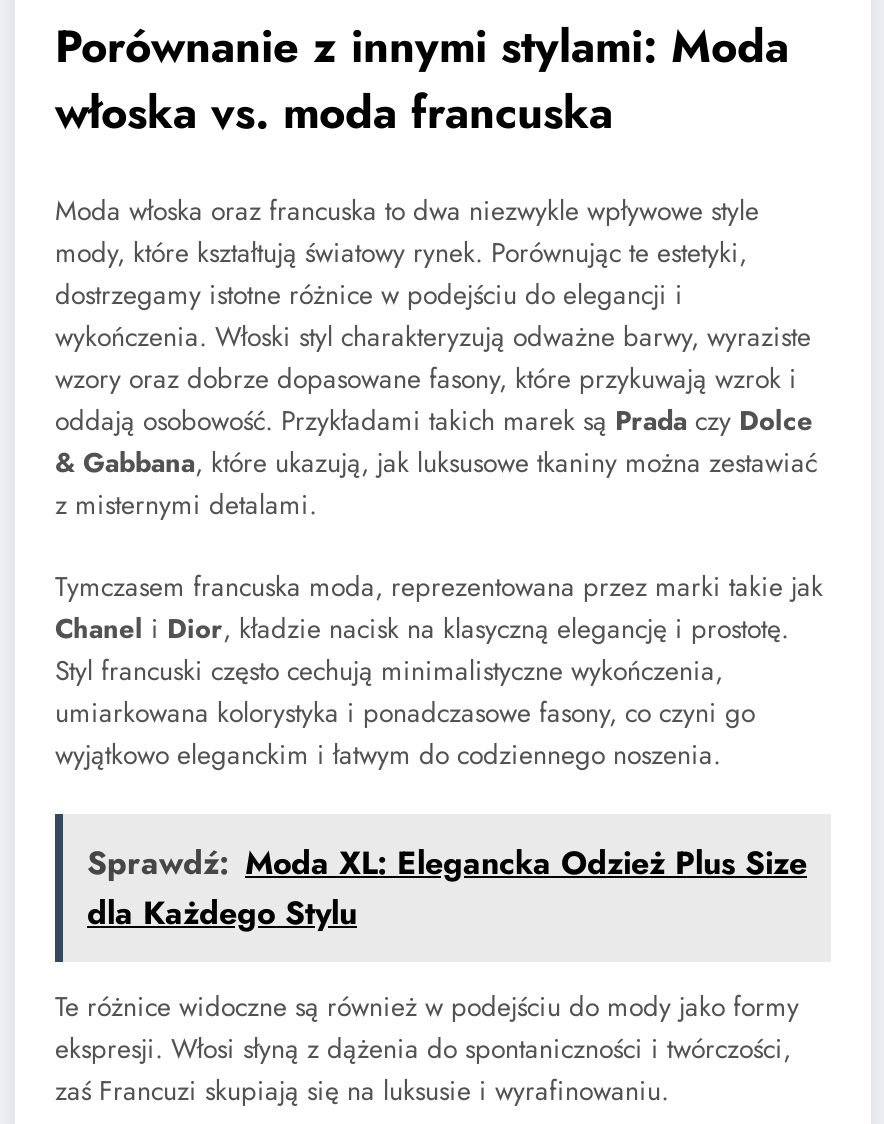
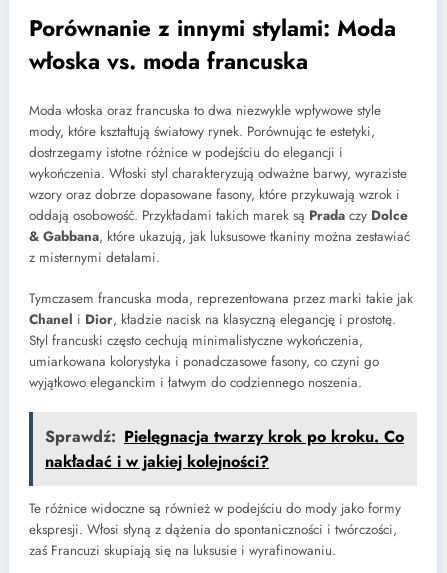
- Sprawdź: Moda XL: Elegancka Odzież Plus Size
- dla Każdego Stylu
+ Sprawdź: Pielęgnacja twarzy krok po kroku. Co
+ nakładać i w jakiej kolejności?
